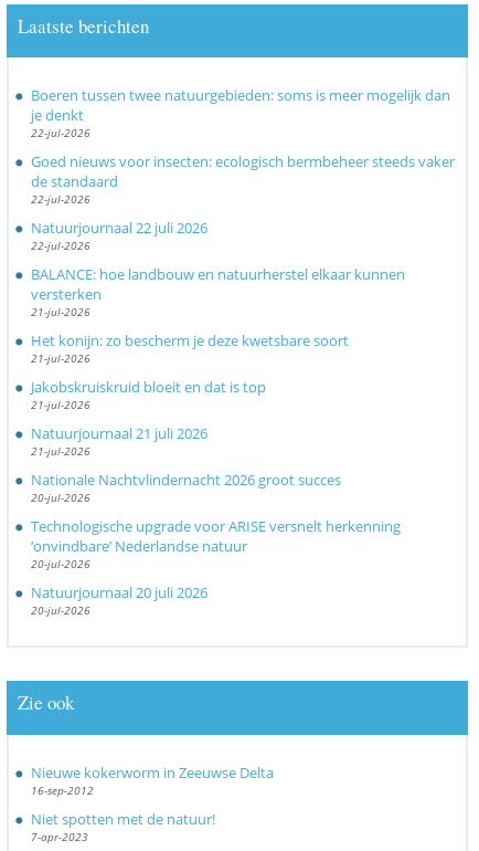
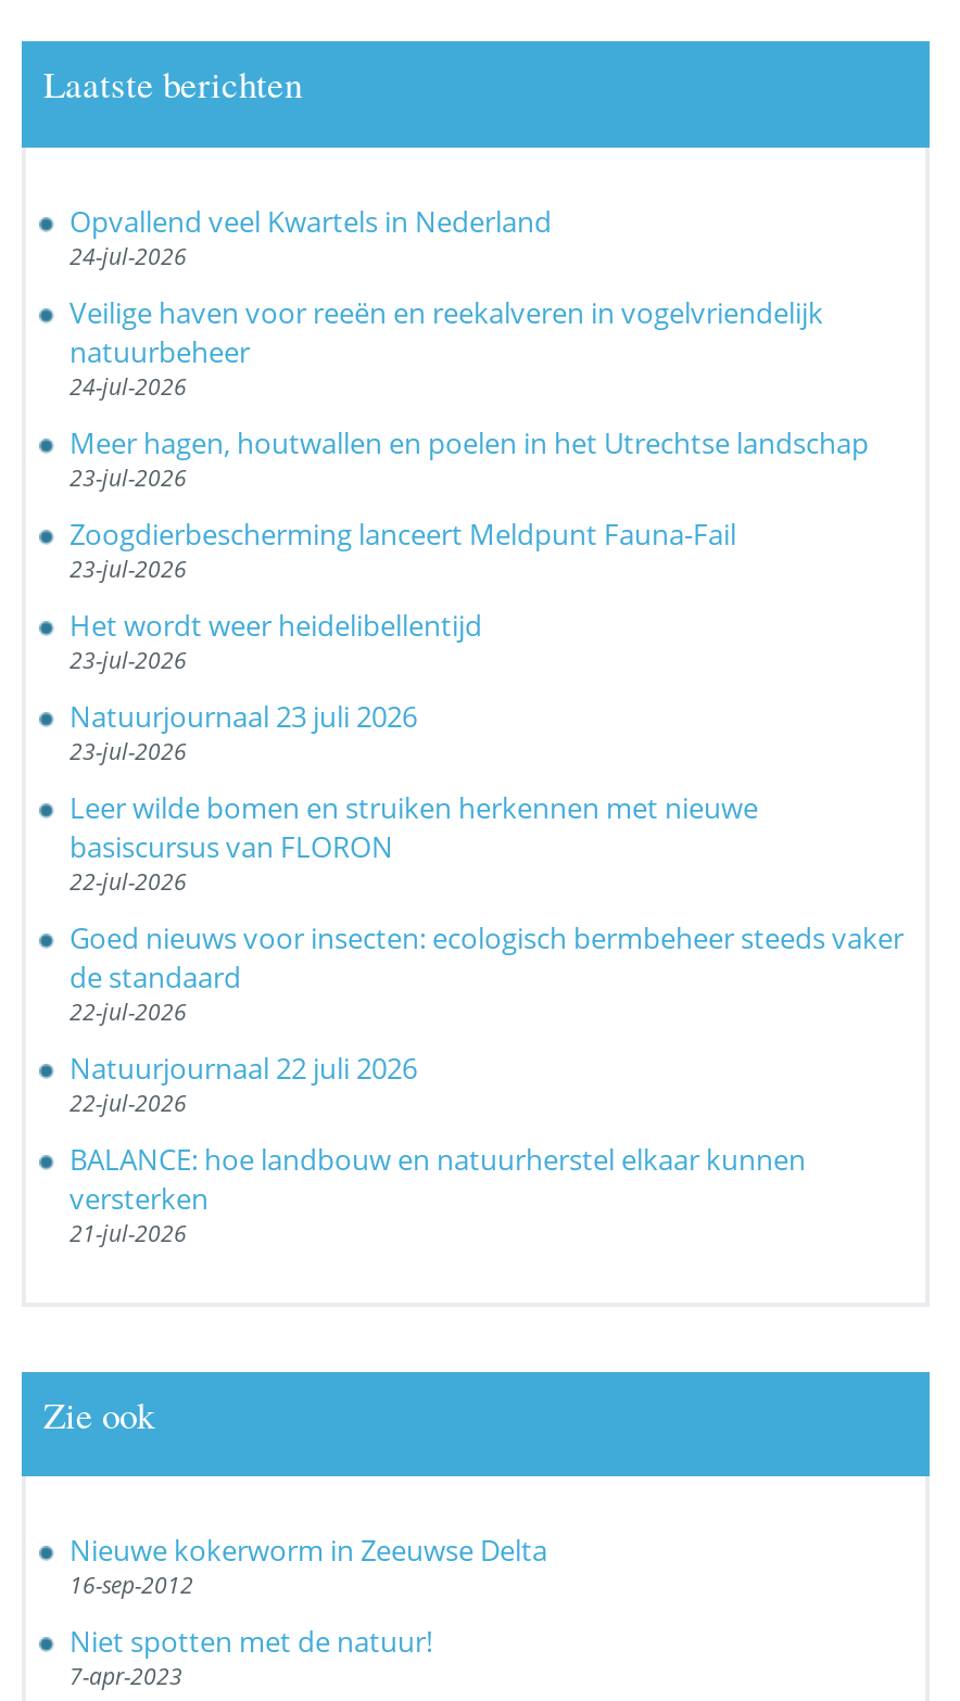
- Boeren tussen twee natuurgebieden: soms is meer mogelijk dan
- je denkt
+ Opvallend veel Kwartels in Nederland
+ 24-jul-2026
+ Veilige haven voor reeën en reekalveren in vogelvriendelijk
+ natuurbeheer
+ 24-jul-2026
+ Meer hagen, houtwallen en poelen in het Utrechtse landschap
+ 23-jul-2026
+ Zoogdierbescherming lanceert Meldpunt Fauna-Fail
+ 23-jul-2026
+ Het wordt weer heidelibellentijd
+ 23-jul-2026
+ Natuurjournaal 23 juli 2026
+ 23-jul-2026
+ Leer wilde bomen en struiken herkennen met nieuwe
+ basiscursus van FLORON

moved down: 22-jul-2026 | Goed nieuws voor insecten: ecologisch bermbeheer steeds vaker | de standaard | ... | versterken | 21-jul-2026

- Het konijn: zo bescherm je deze kwetsbare soort
- 21-jul-2026
- Jakobskruiskruid bloeit en dat is top
- 21-jul-2026
- Natuurjournaal 21 juli 2026
- 21-jul-2026
- Nationale Nachtvlindernacht 2026 groot succes
- 20-jul-2026
- Technologische upgrade voor ARISE versnelt herkenning
- ‘onvindbare’ Nederlandse natuur
- 20-jul-2026
- Natuurjournaal 20 juli 2026
- 20-jul-2026
